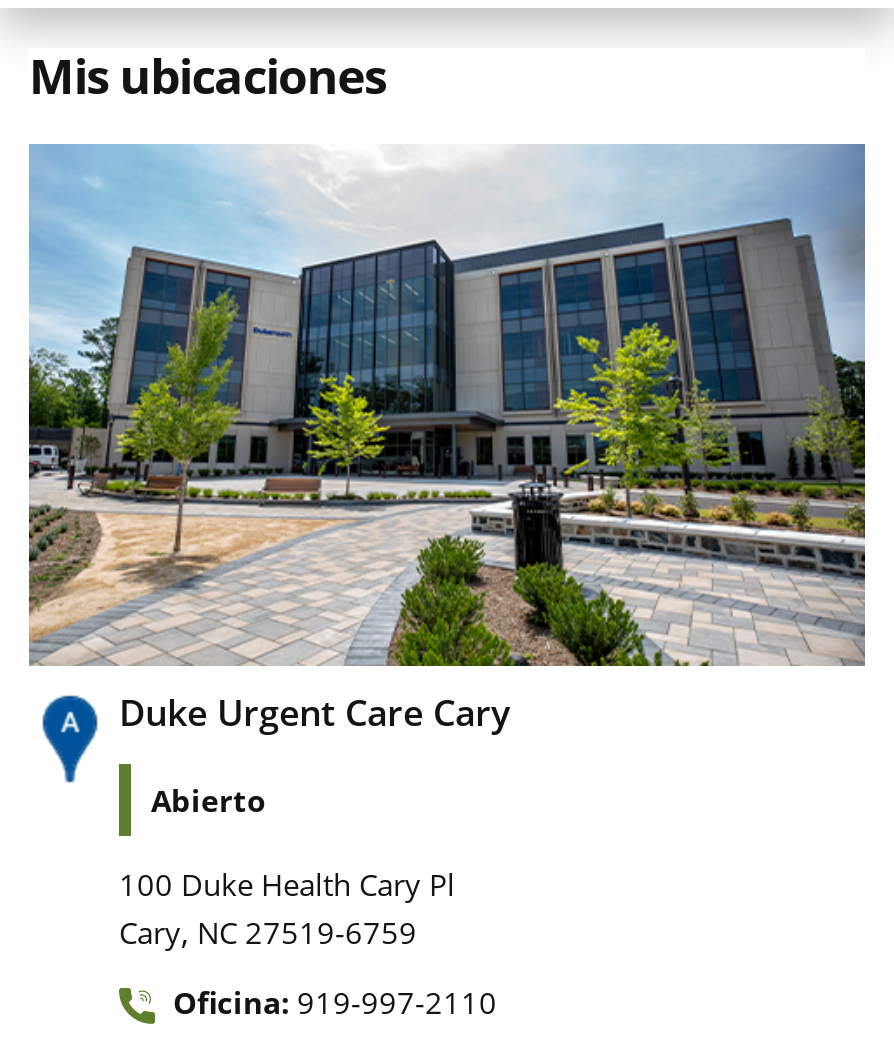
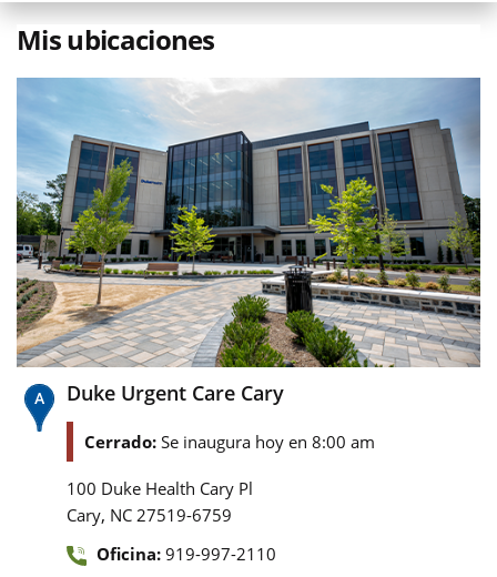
- Abierto
+ Cerrado: Se inaugura hoy en 8:00 am
